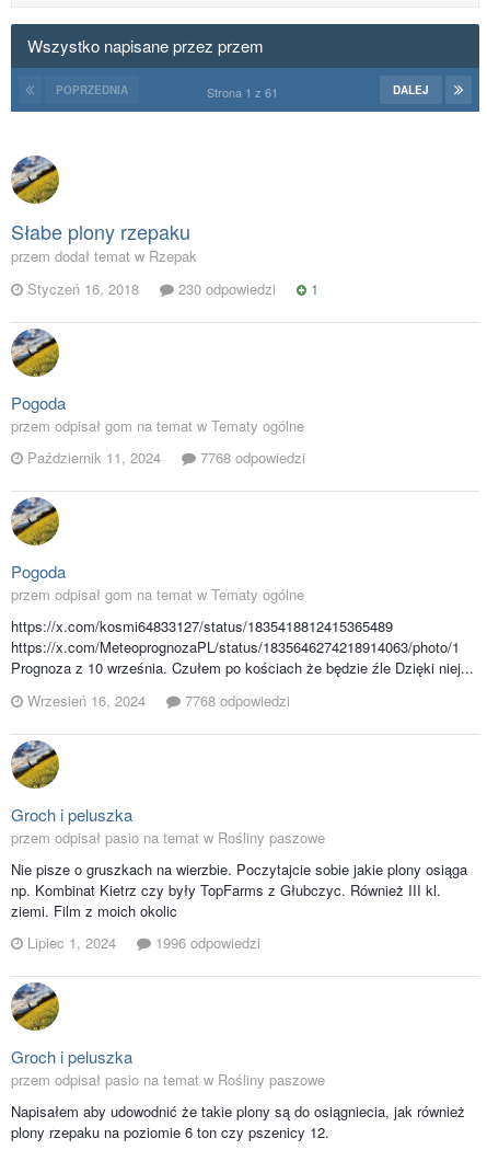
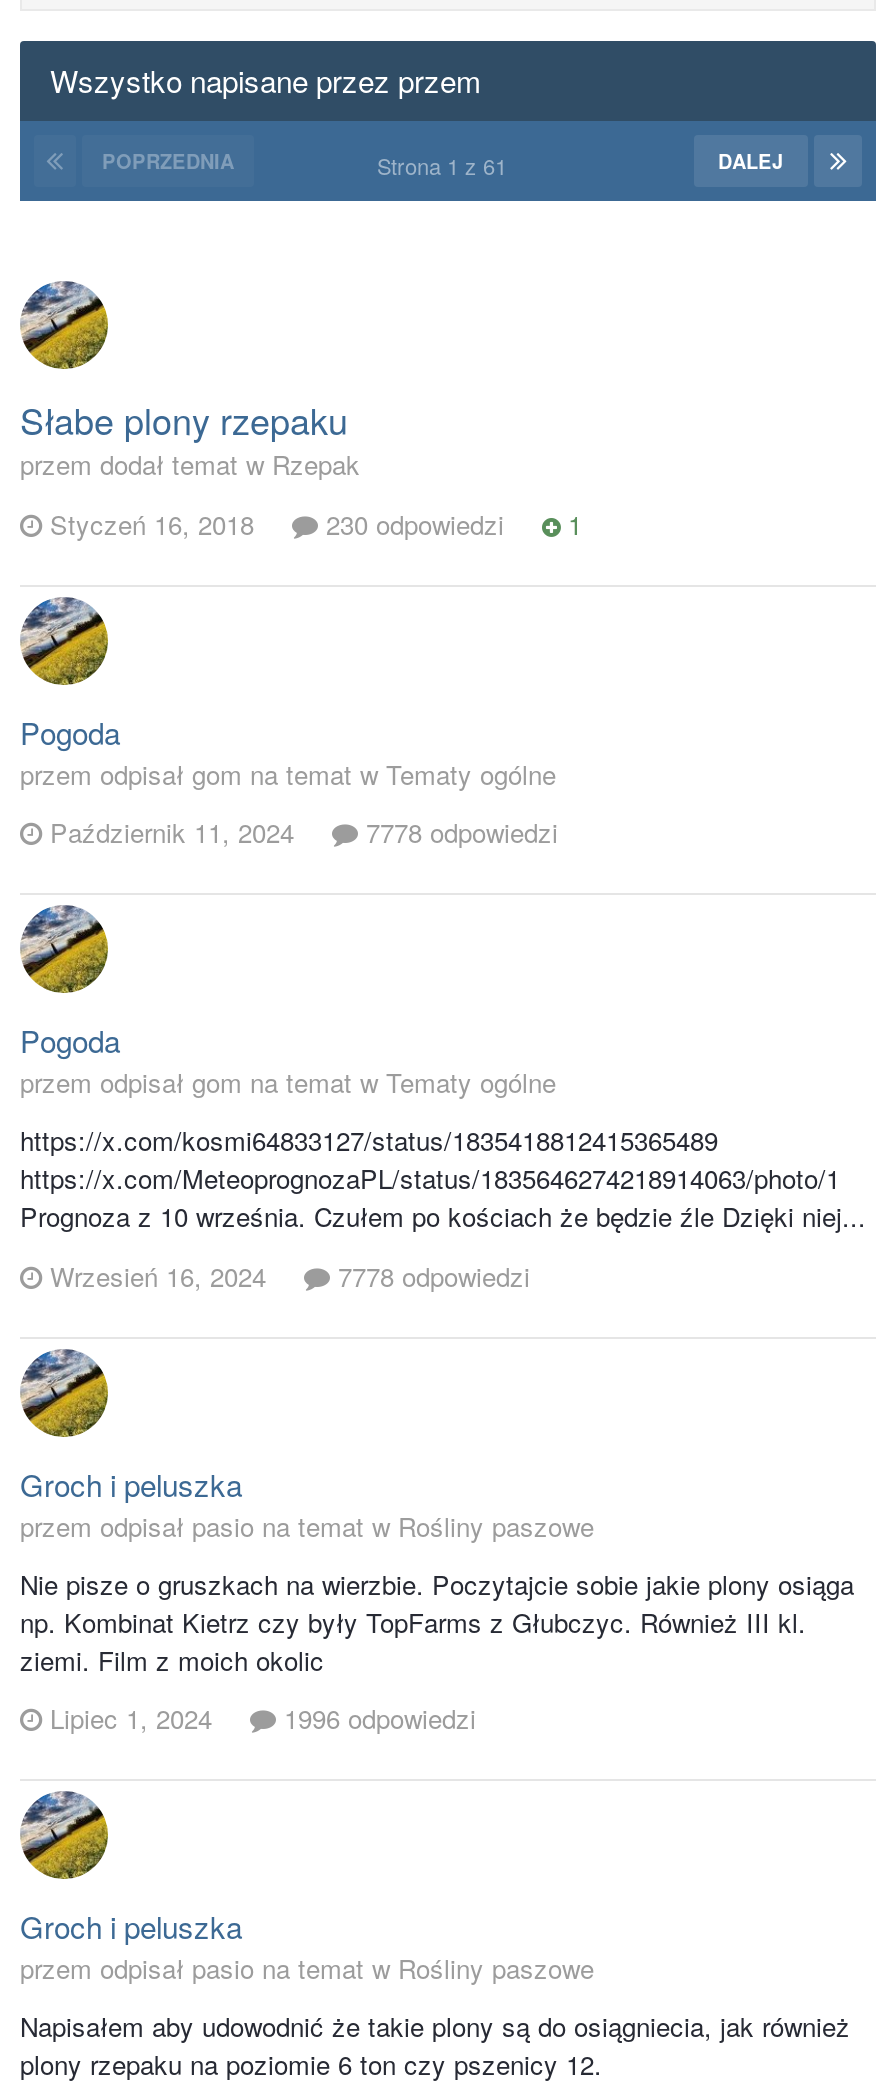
- Październik 11, 2024 7768 odpowiedzi
+ Październik 11, 2024 7778 odpowiedzi

- Wrzesień 16, 2024 7768 odpowiedzi
+ Wrzesień 16, 2024 7778 odpowiedzi
